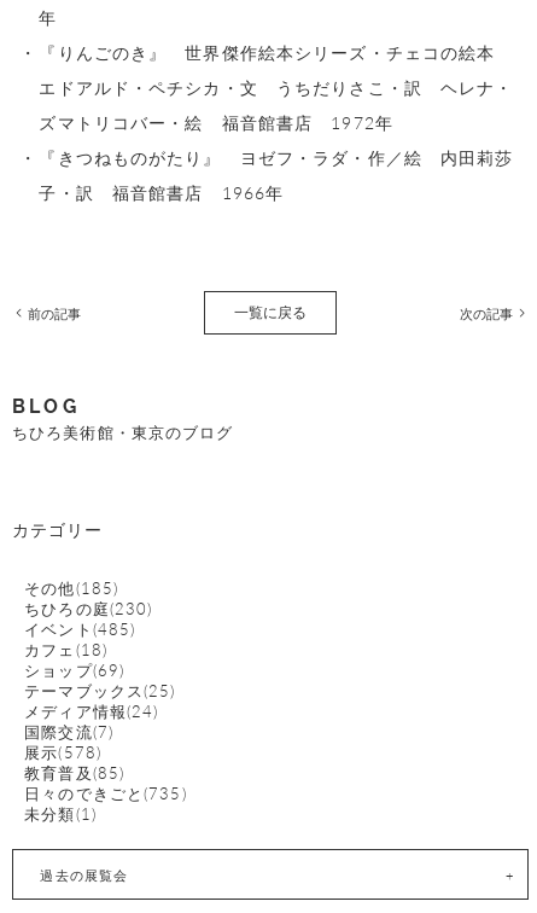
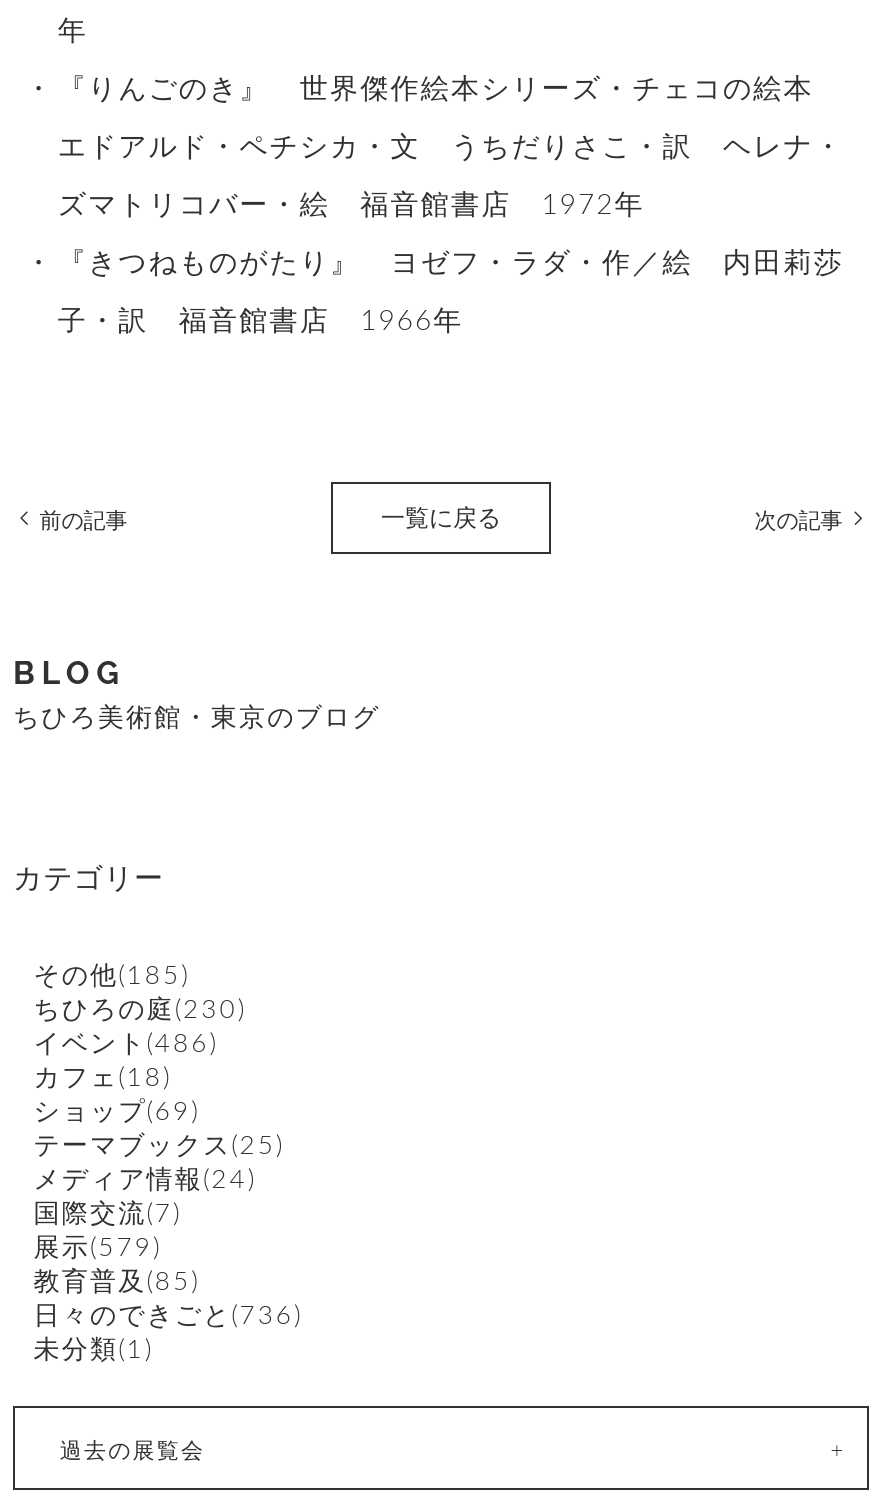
- イベント(485)
+ イベント(486)

- 展示(578)
+ 展示(579)

- 日々のできごと(735)
+ 日々のできごと(736)
